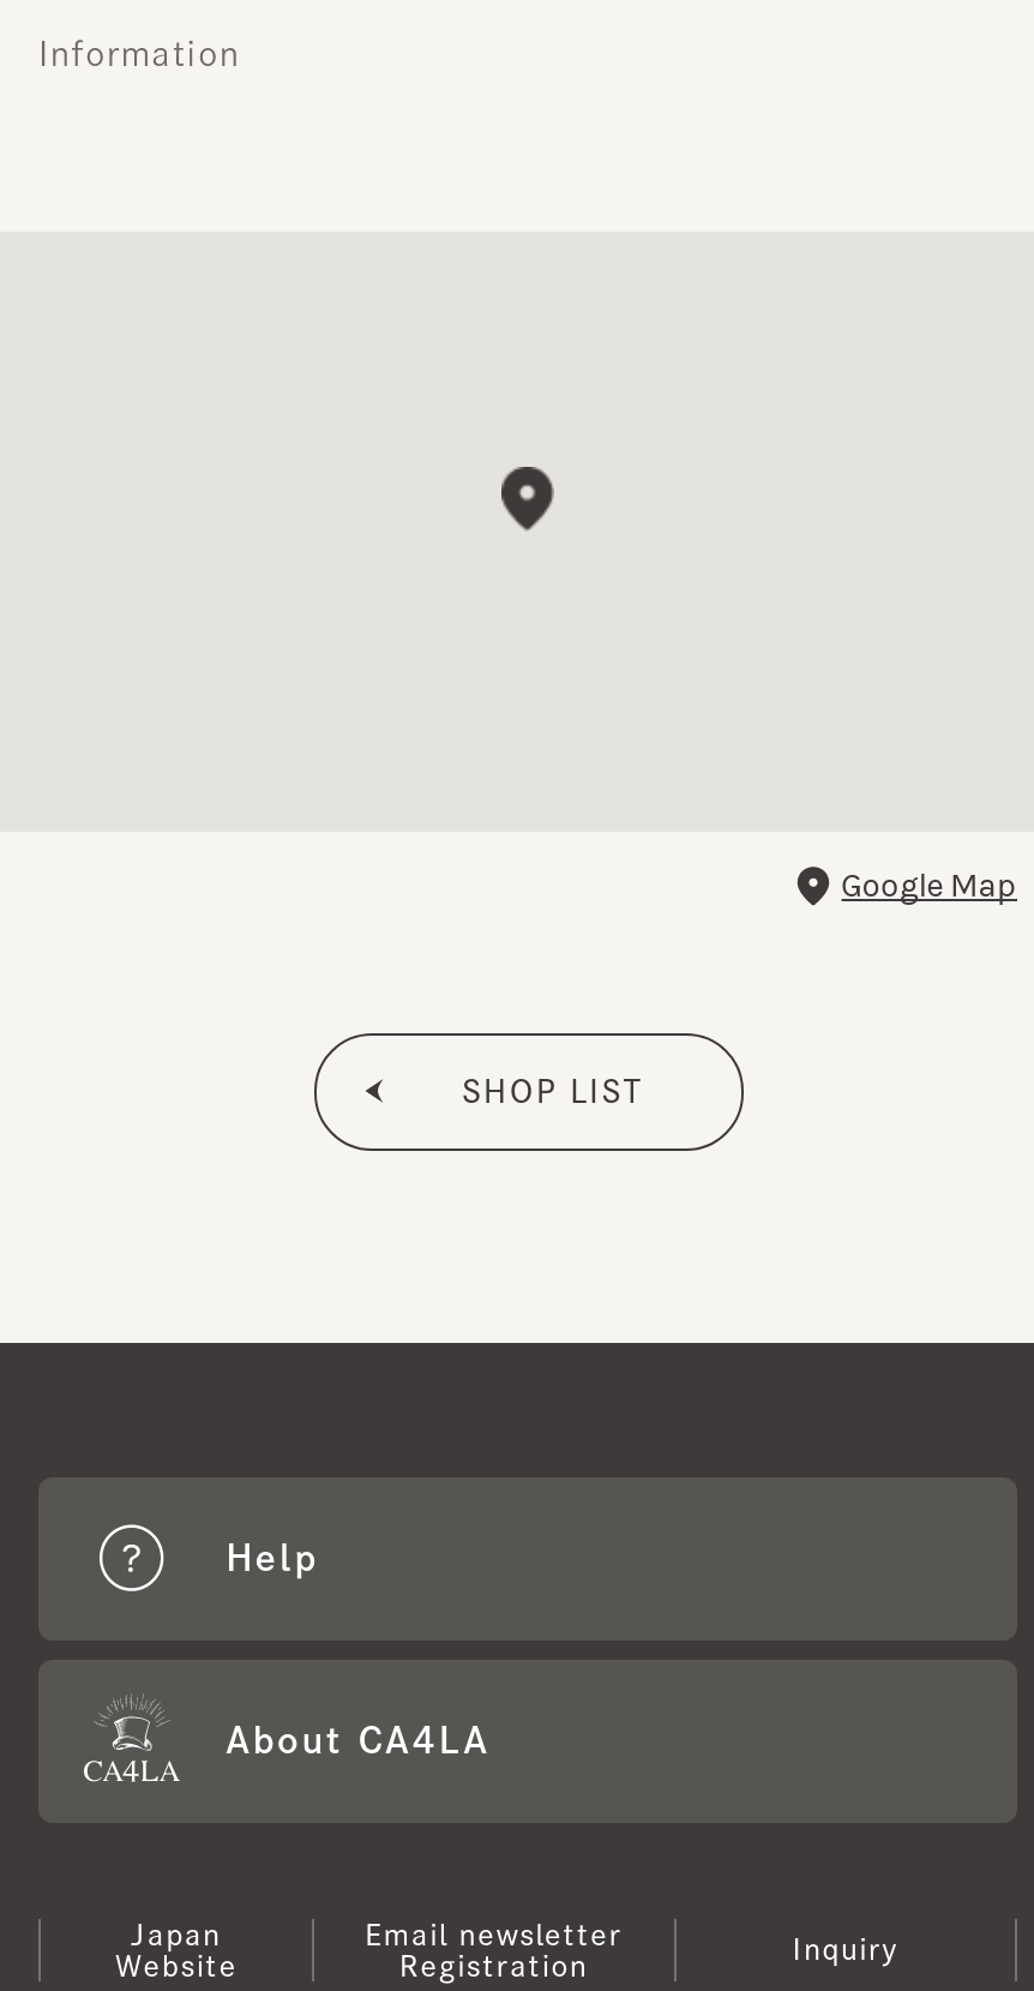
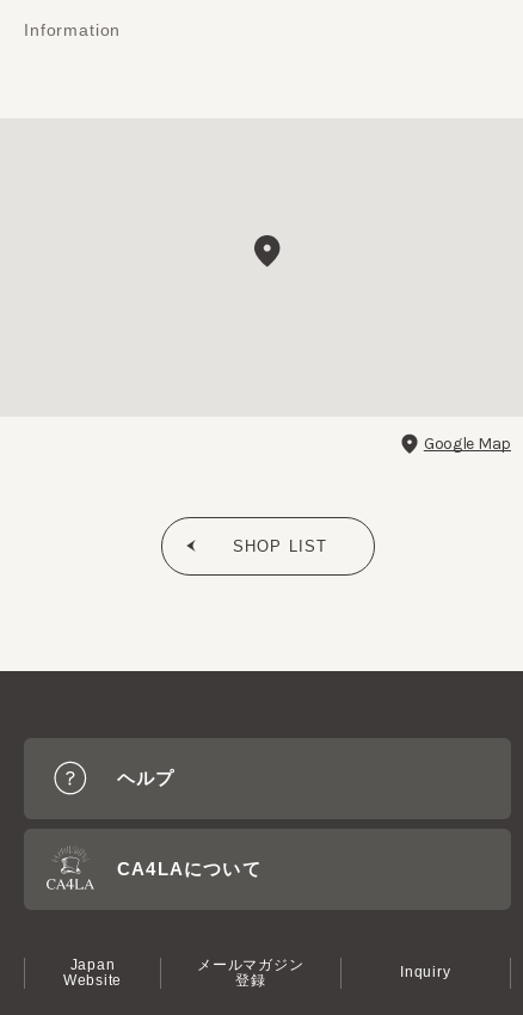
- Help
+ ヘルプ

- About CA4LA
+ CA4LAについて

- Email newsletter
- Registration
+ メールマガジン
+ 登録
